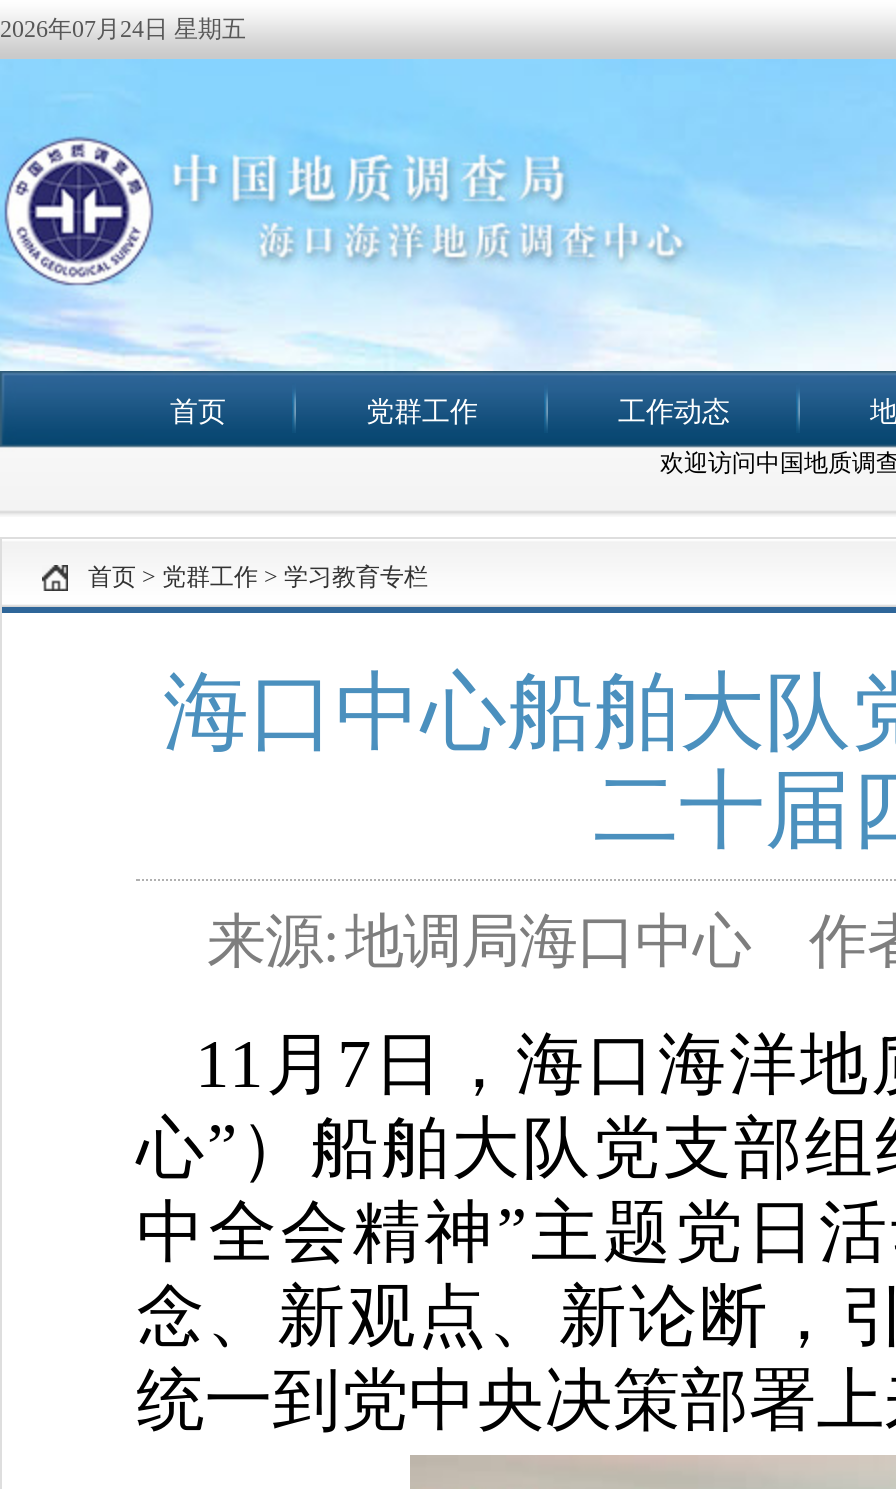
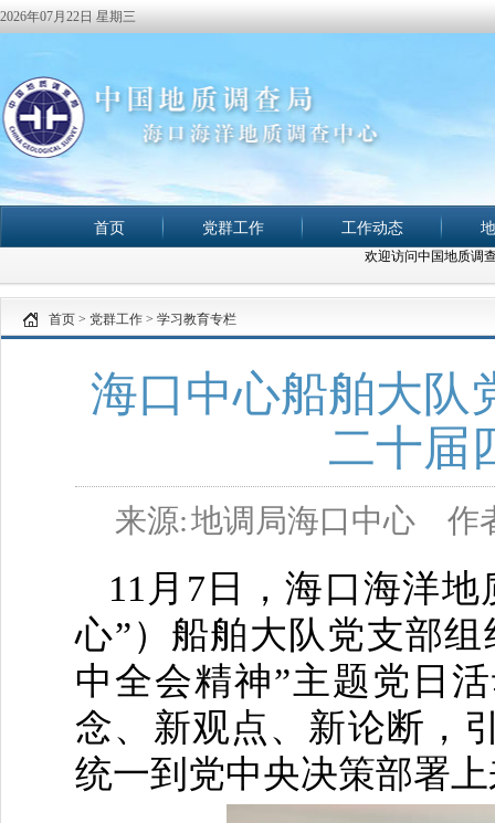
- 2026年07月24日 星期五
+ 2026年07月22日 星期三
